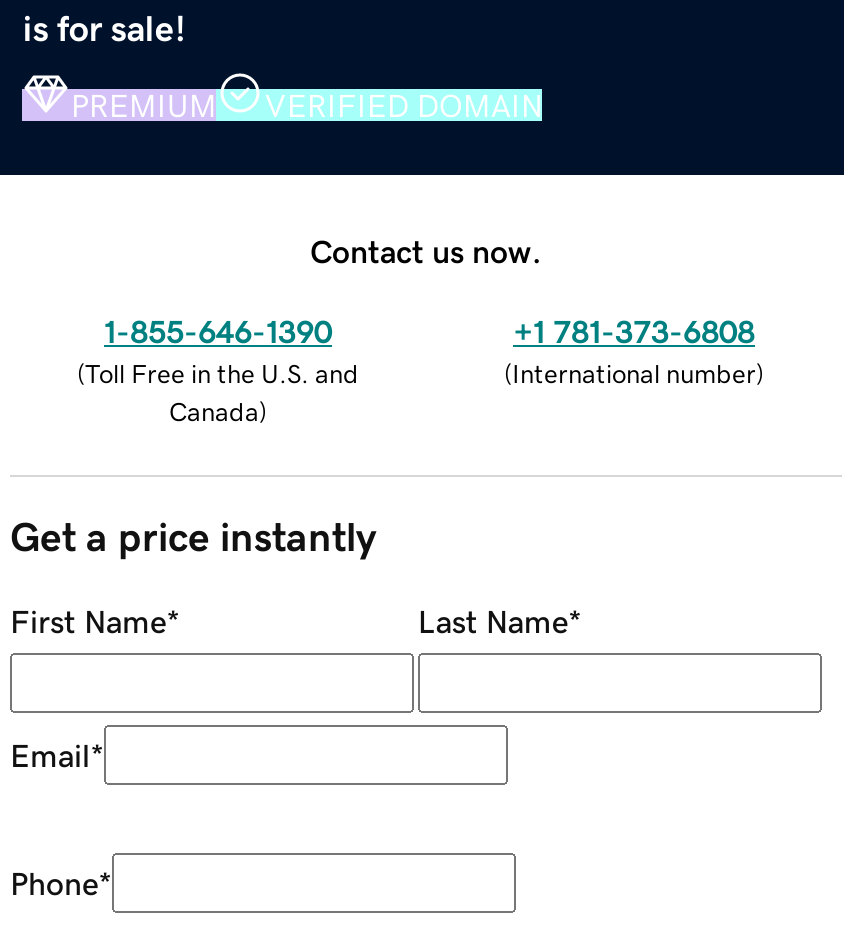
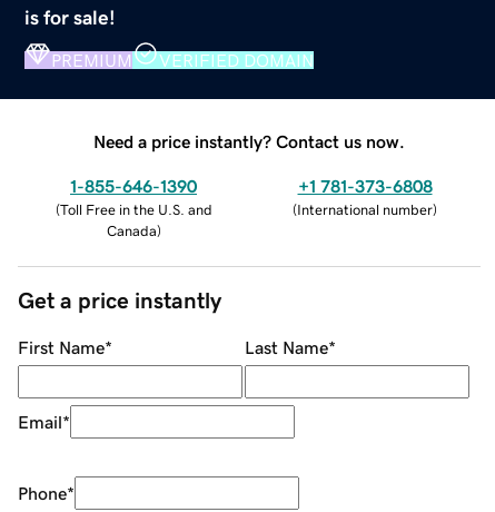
- Contact us now.
+ Need a price instantly? Contact us now.
